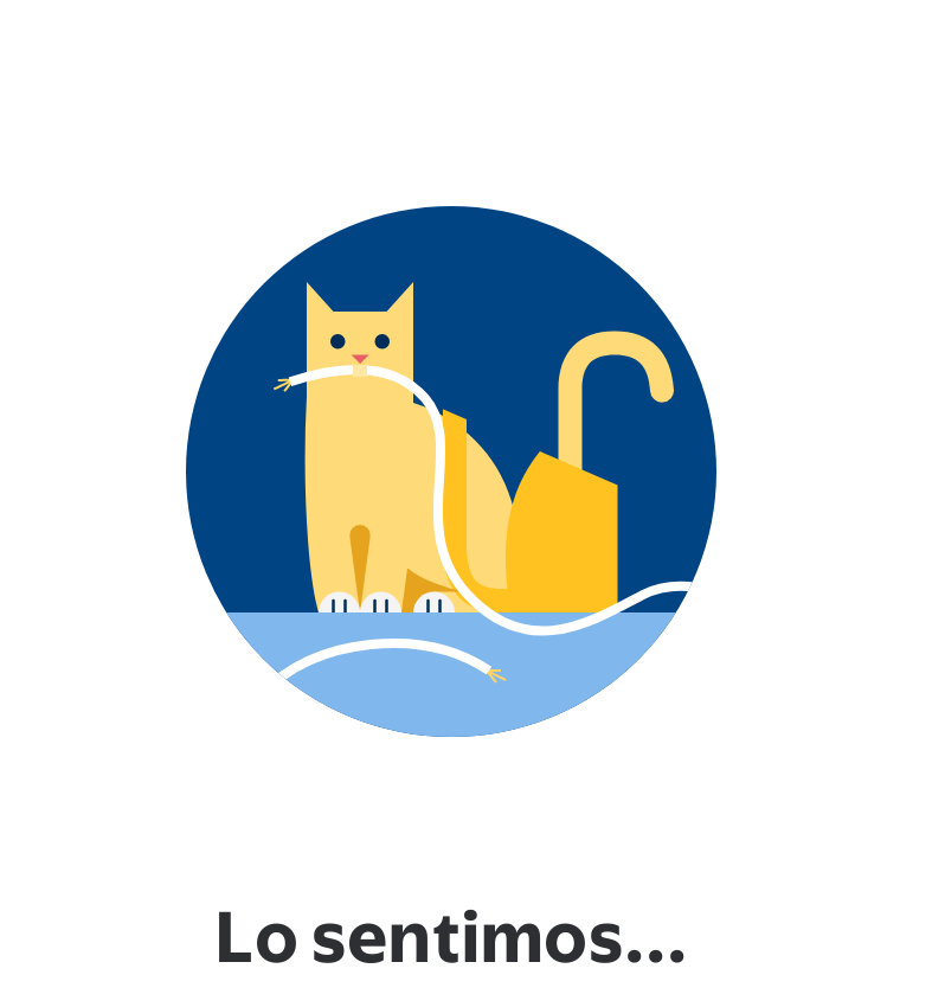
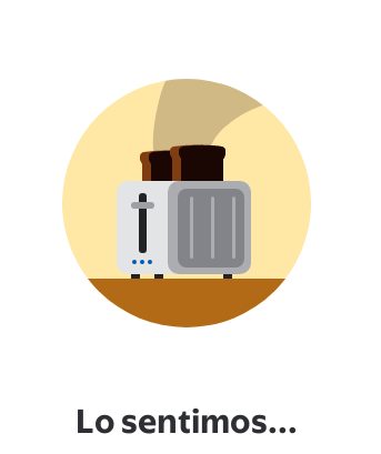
- [image]
+ [image]
